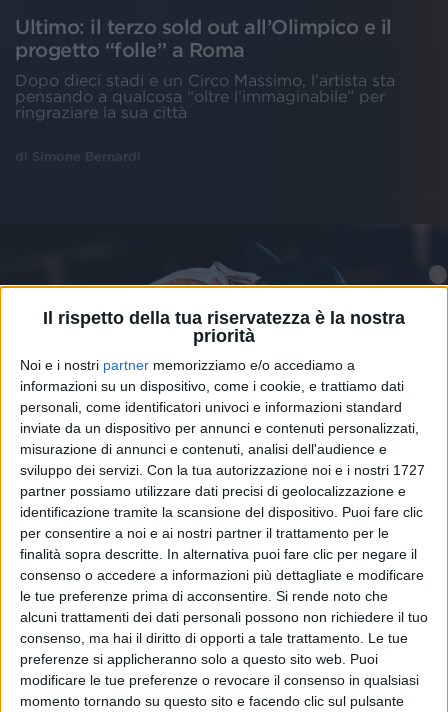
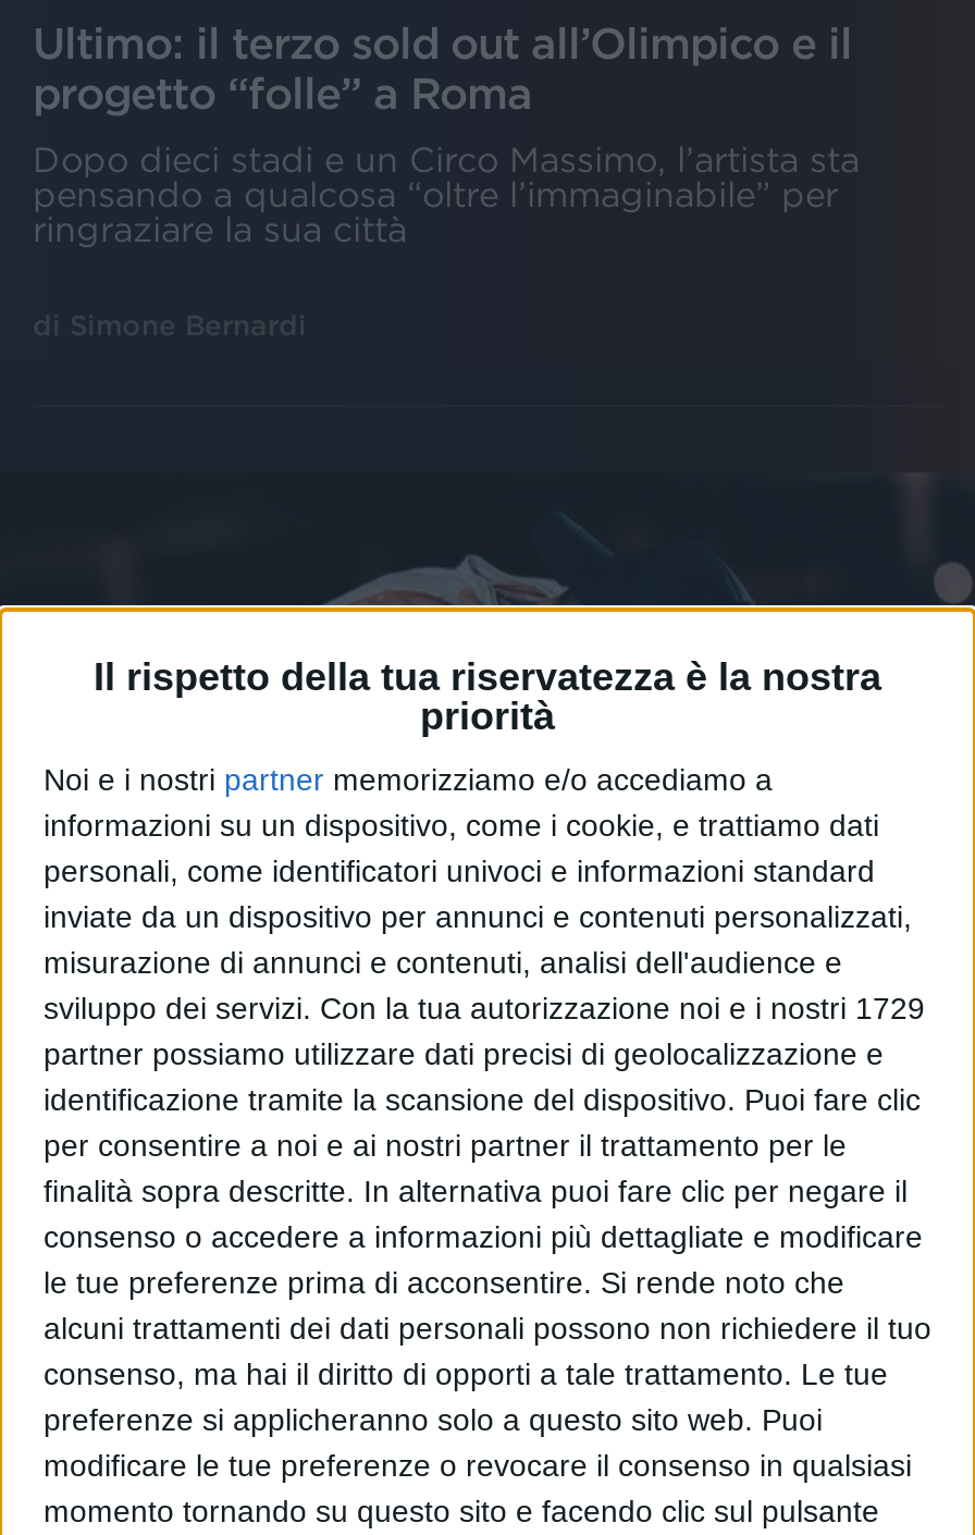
- sviluppo dei servizi. Con la tua autorizzazione noi e i nostri 1727
+ sviluppo dei servizi. Con la tua autorizzazione noi e i nostri 1729
